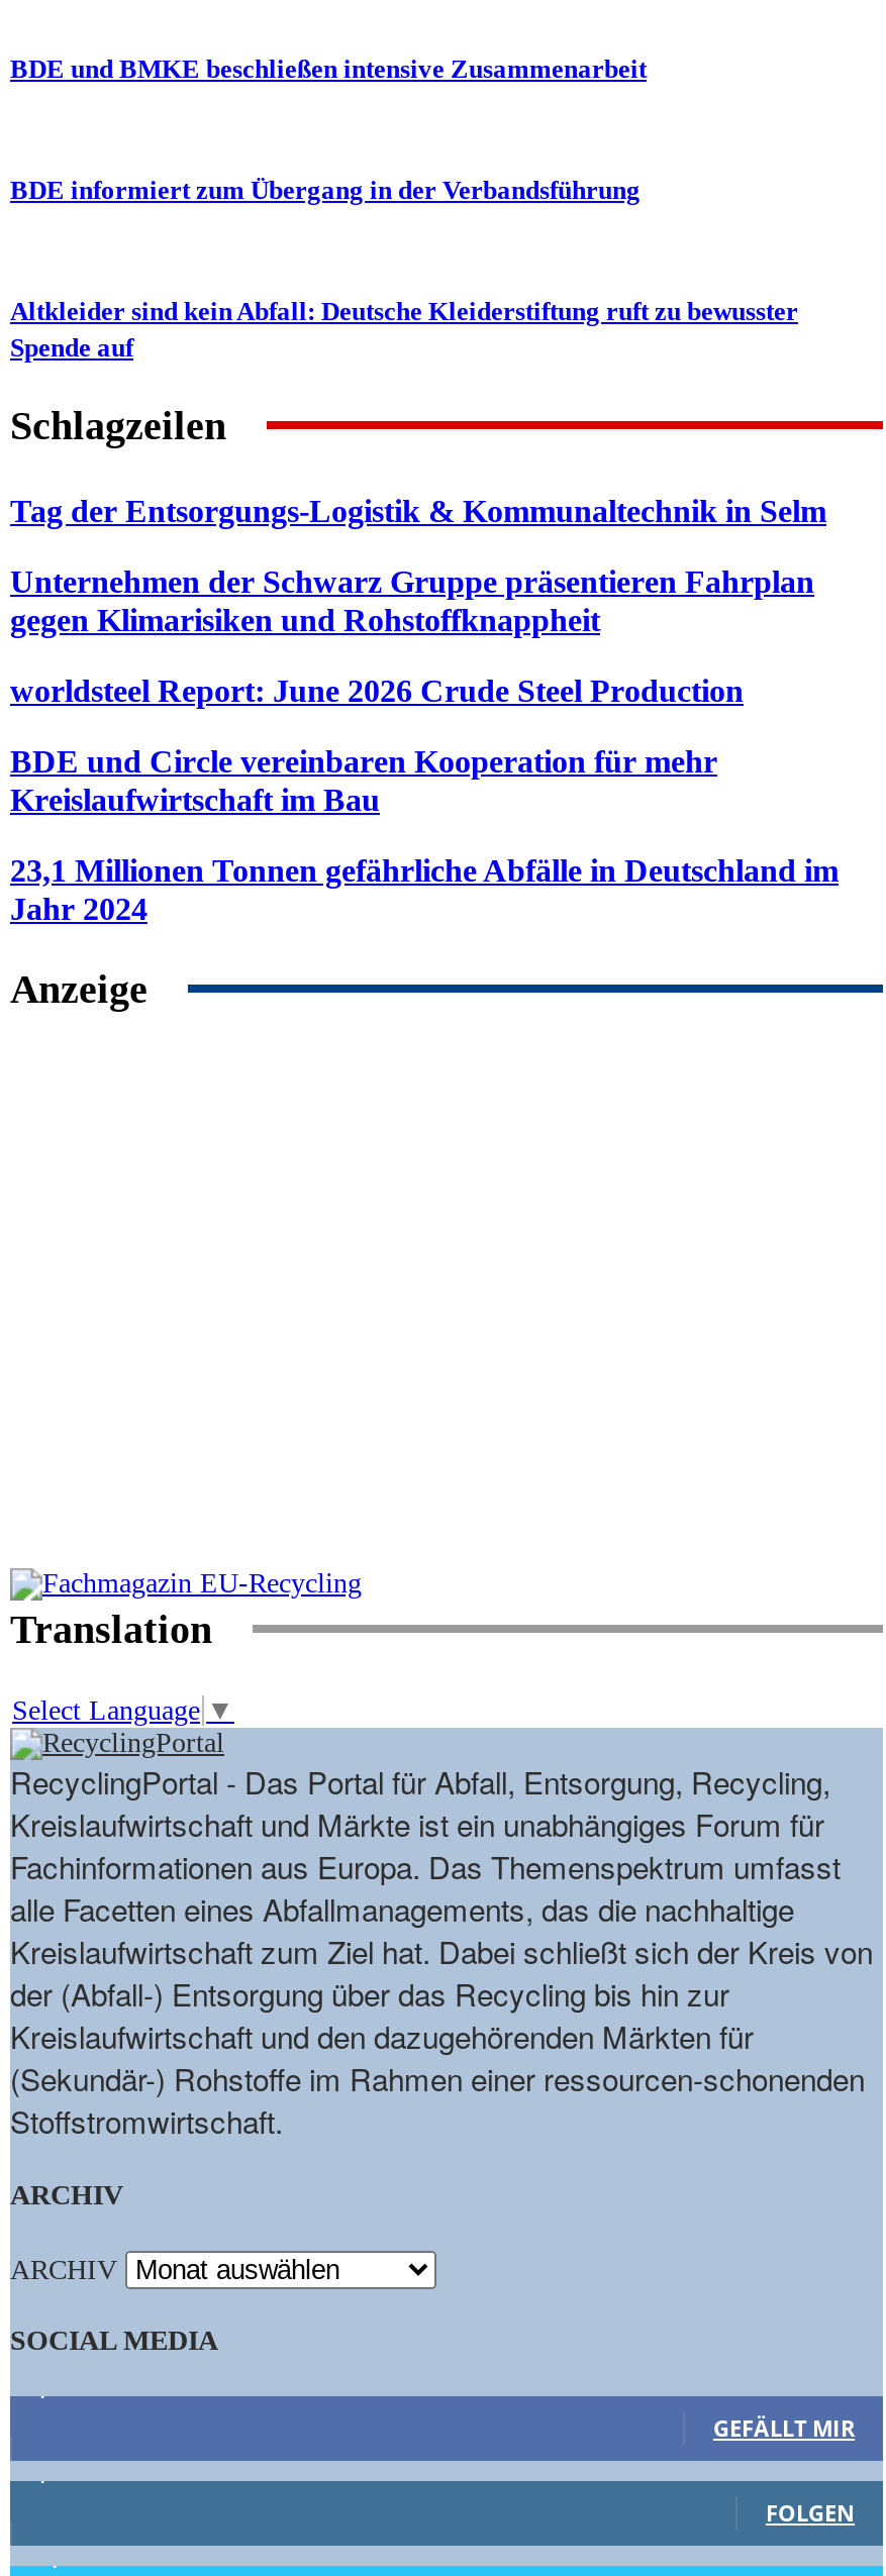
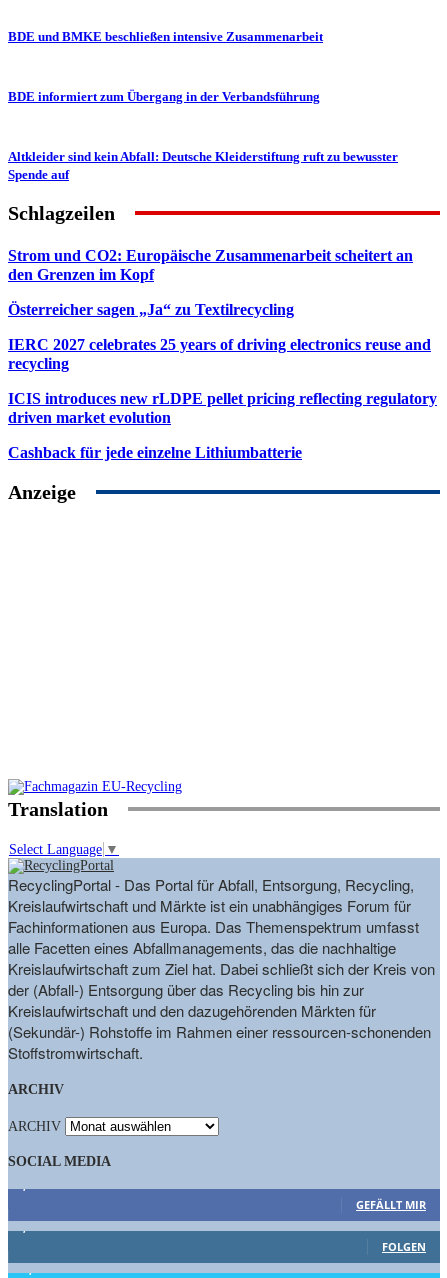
- Tag der Entsorgungs-Logistik & Kommunaltechnik in Selm
+ Strom und CO2: Europäische Zusammenarbeit scheitert an
+ den Grenzen im Kopf

- Unternehmen der Schwarz Gruppe präsentieren Fahrplan
- gegen Klimarisiken und Rohstoffknappheit
+ Österreicher sagen „Ja“ zu Textilrecycling

- worldsteel Report: June 2026 Crude Steel Production
+ IERC 2027 celebrates 25 years of driving electronics reuse and
+ recycling

- BDE und Circle vereinbaren Kooperation für mehr
- Kreislaufwirtschaft im Bau
+ ICIS introduces new rLDPE pellet pricing reflecting regulatory
+ driven market evolution

- 23,1 Millionen Tonnen gefährliche Abfälle in Deutschland im
- Jahr 2024
+ Cashback für jede einzelne Lithiumbatterie
